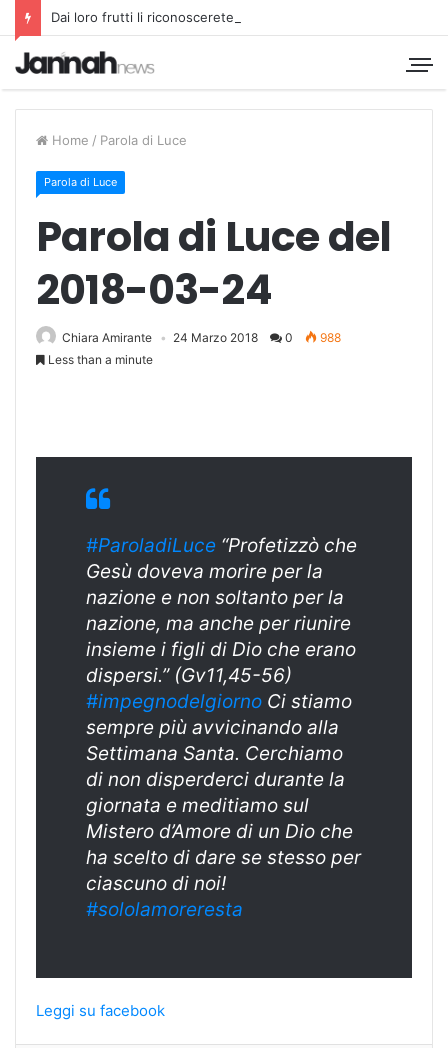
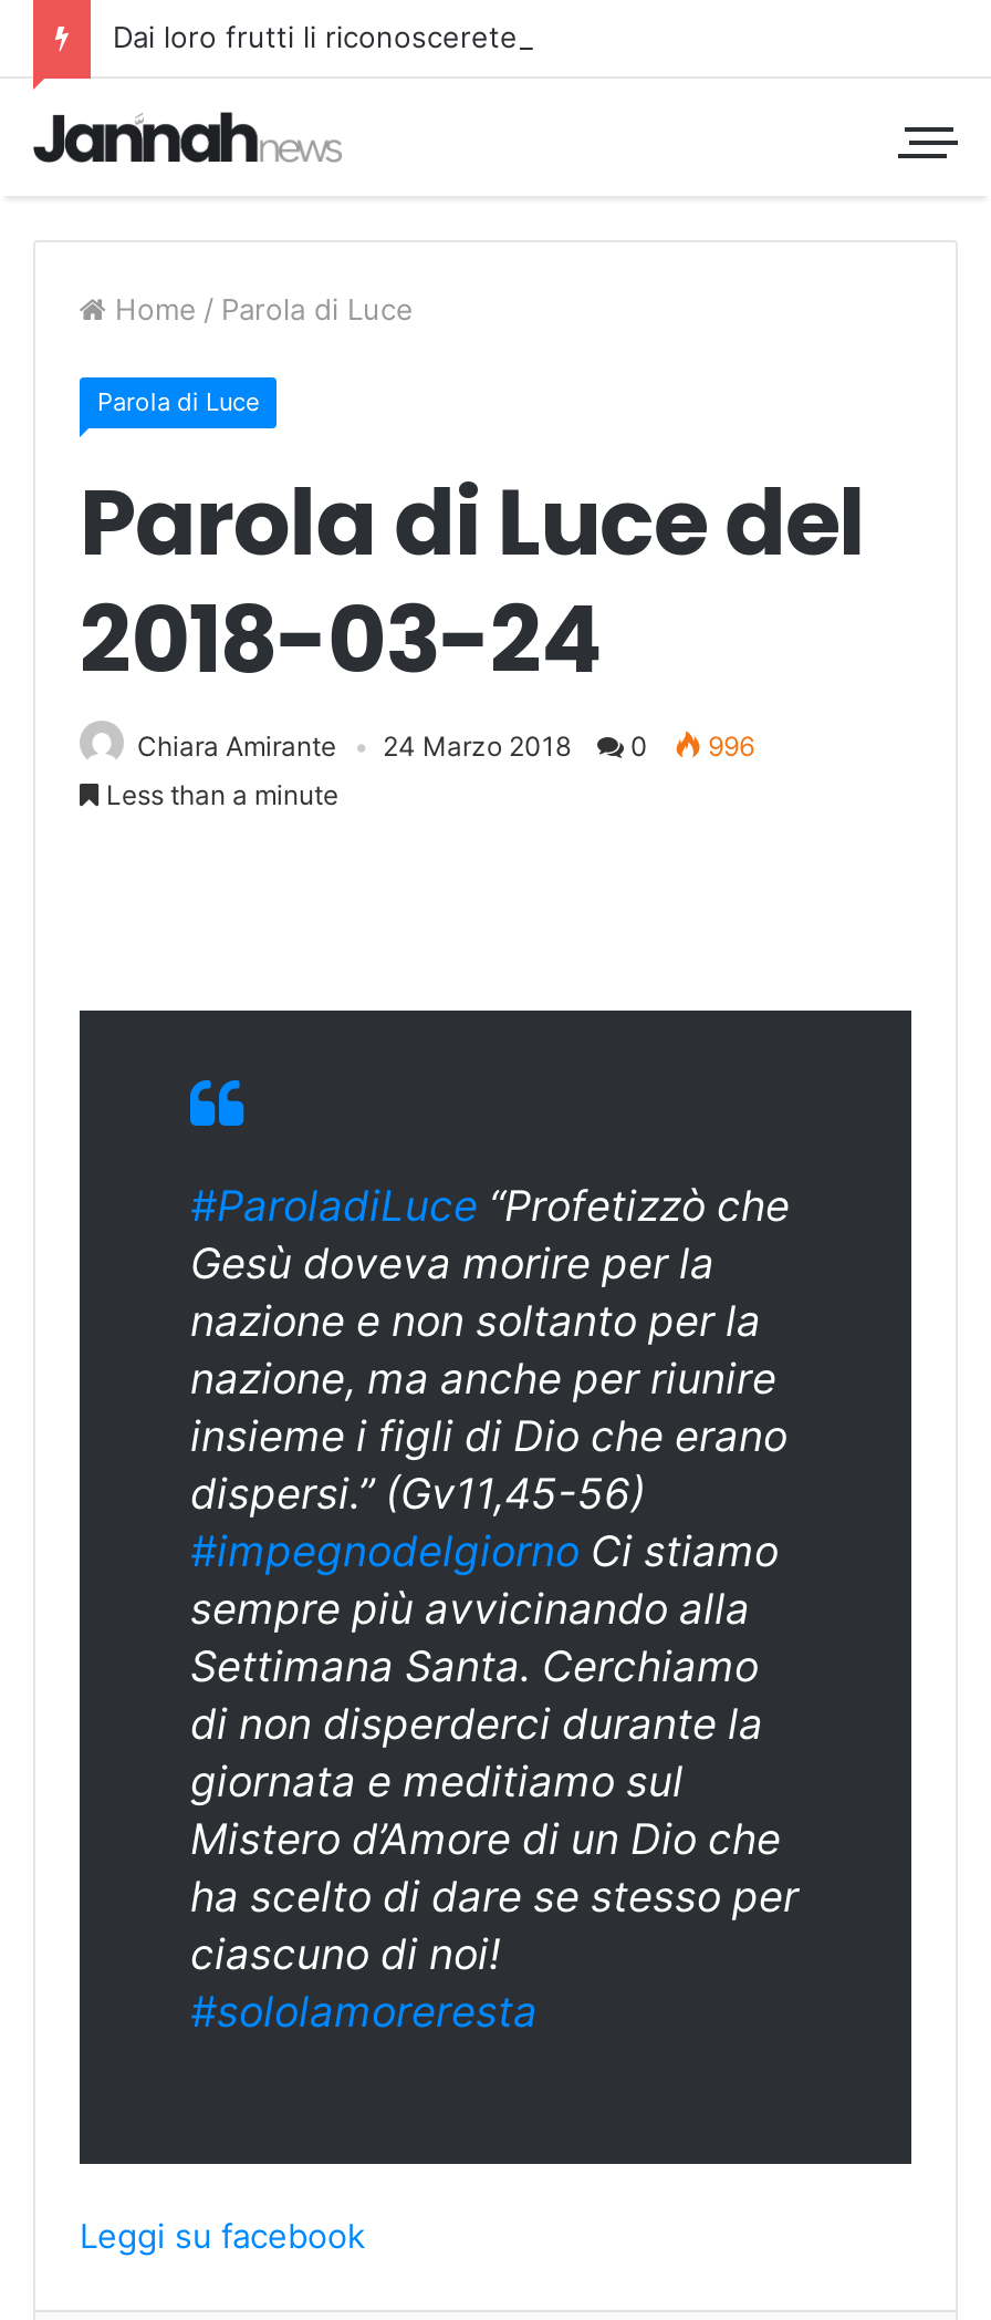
- Chiara Amirante 24 Marzo 2018 0 988
+ Chiara Amirante 24 Marzo 2018 0 996
